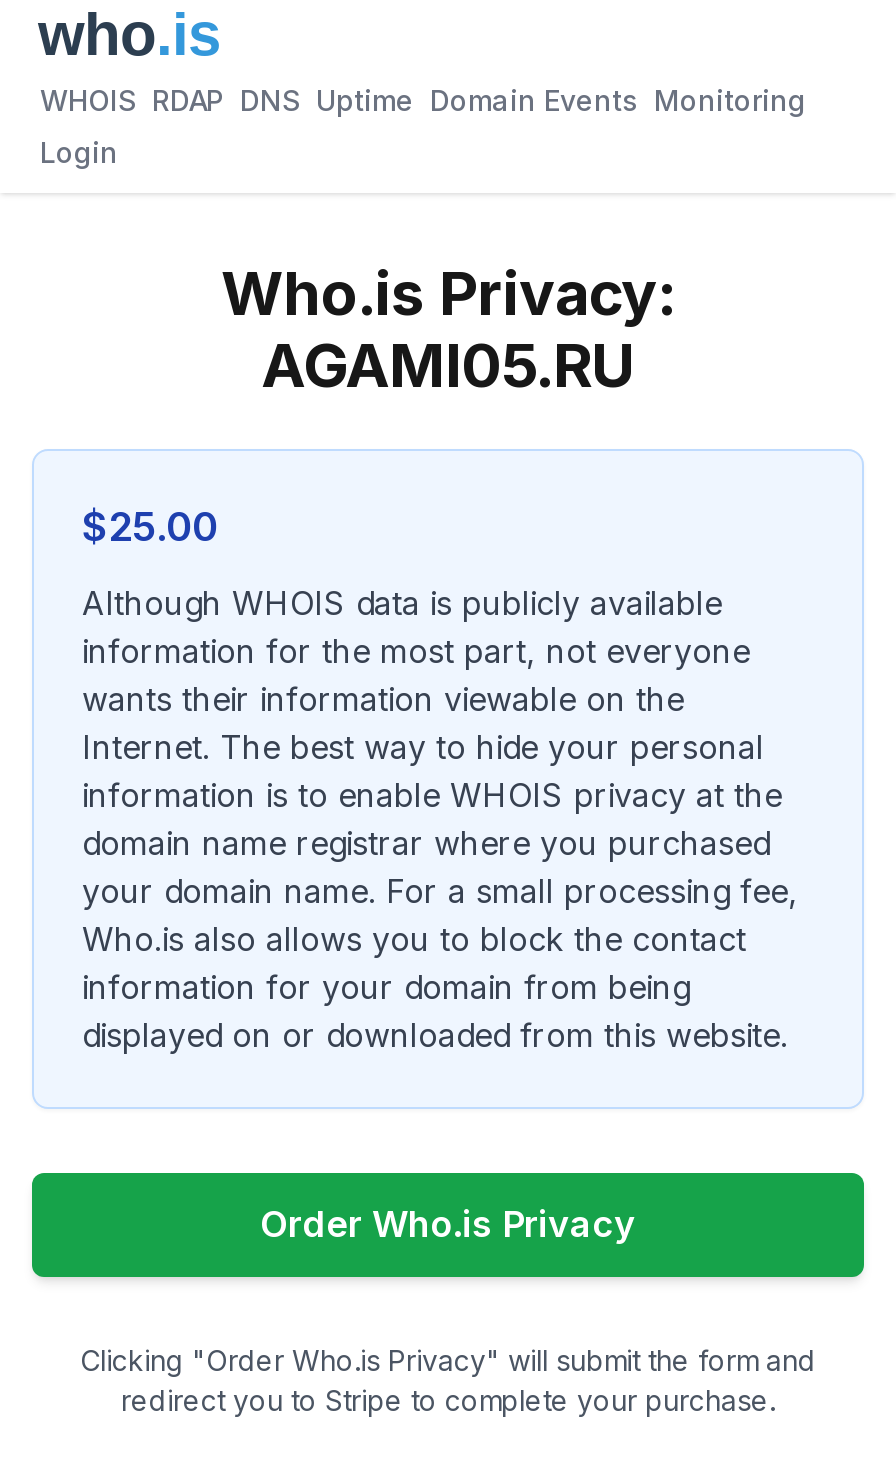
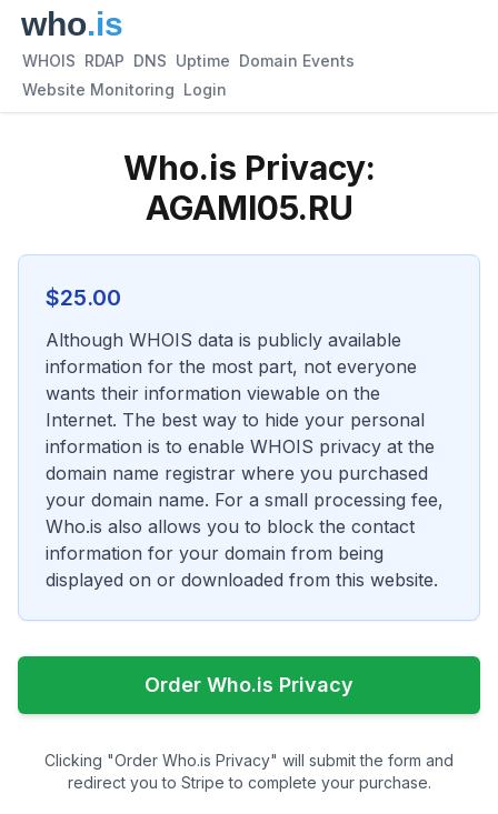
- WHOIS RDAP DNS Uptime Domain Events Monitoring
+ WHOIS RDAP DNS Uptime Domain Events

- Login
+ Website Monitoring Login
